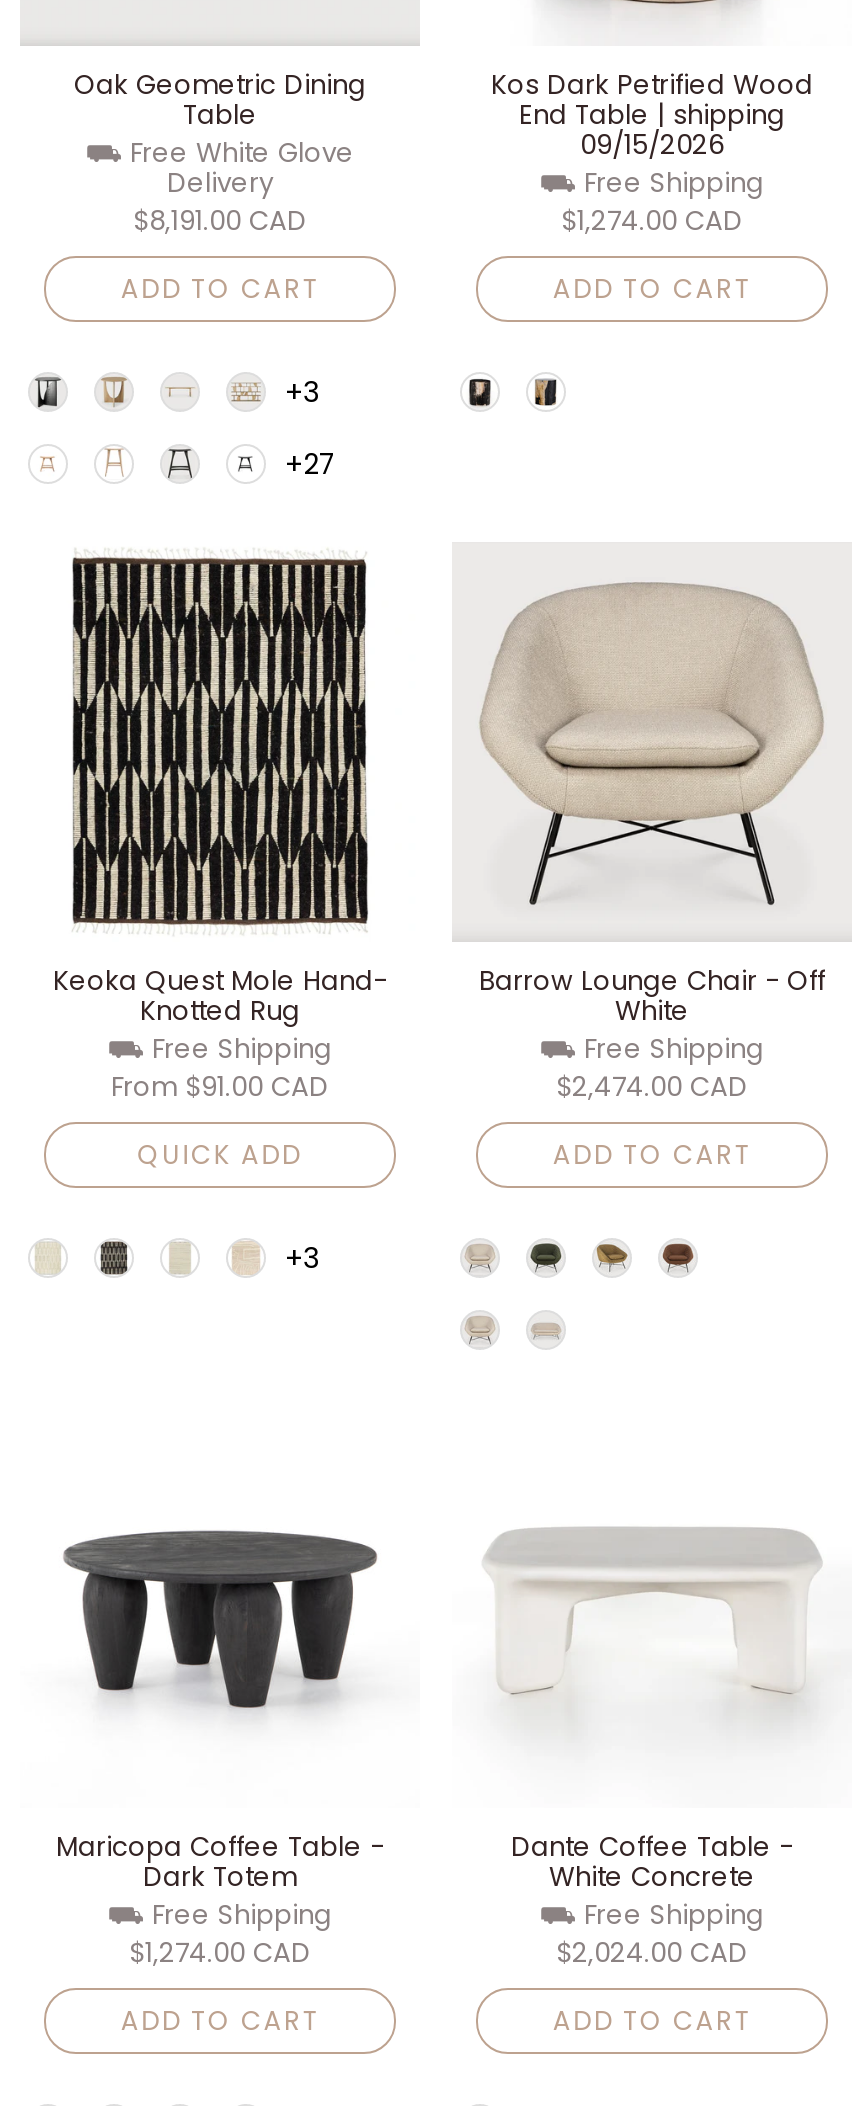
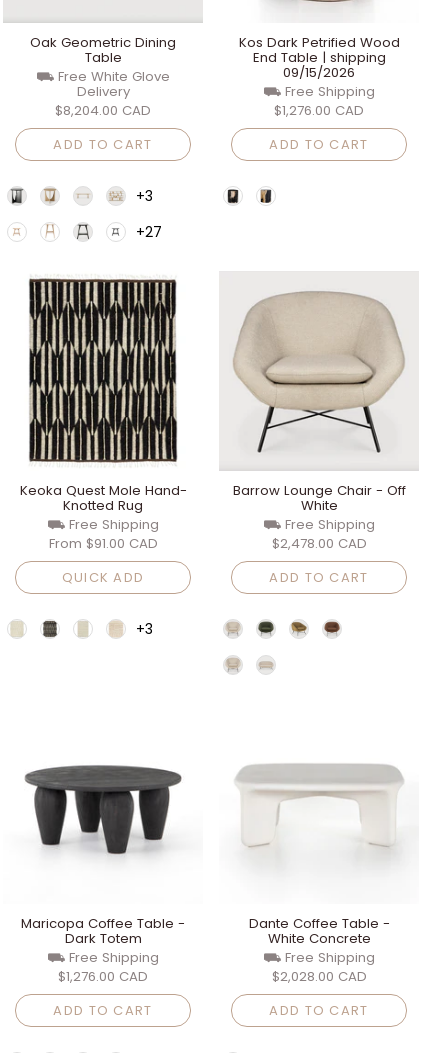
- $8,191.00 CAD
+ $8,204.00 CAD

- $1,274.00 CAD
+ $1,276.00 CAD

- $2,474.00 CAD
+ $2,478.00 CAD

- $1,274.00 CAD
+ $1,276.00 CAD

- $2,024.00 CAD
+ $2,028.00 CAD
